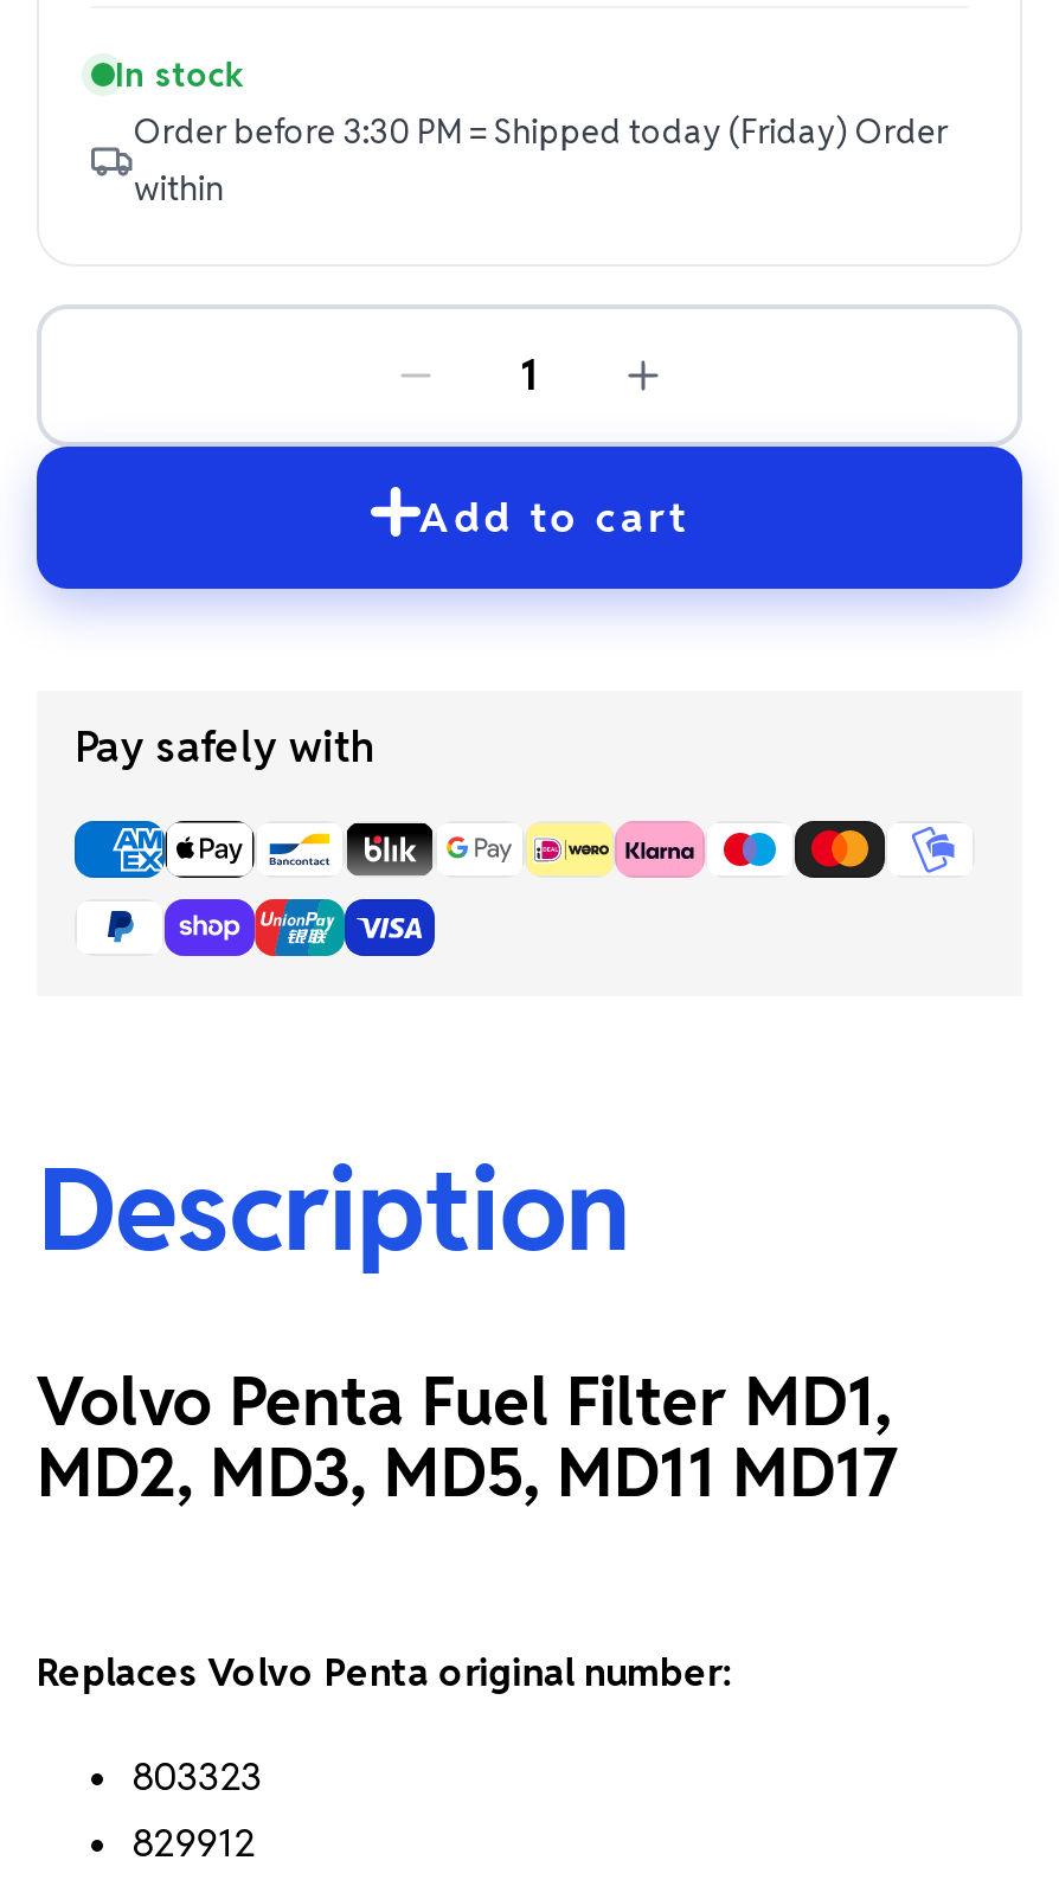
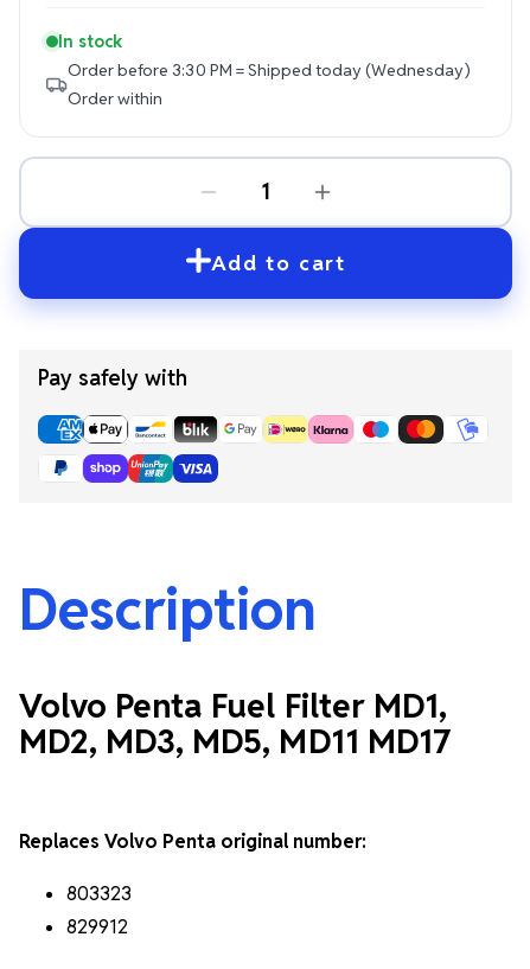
- Order before 3:30 PM = Shipped today (Friday) Order
- within
+ Order before 3:30 PM = Shipped today (Wednesday)
+ Order within
